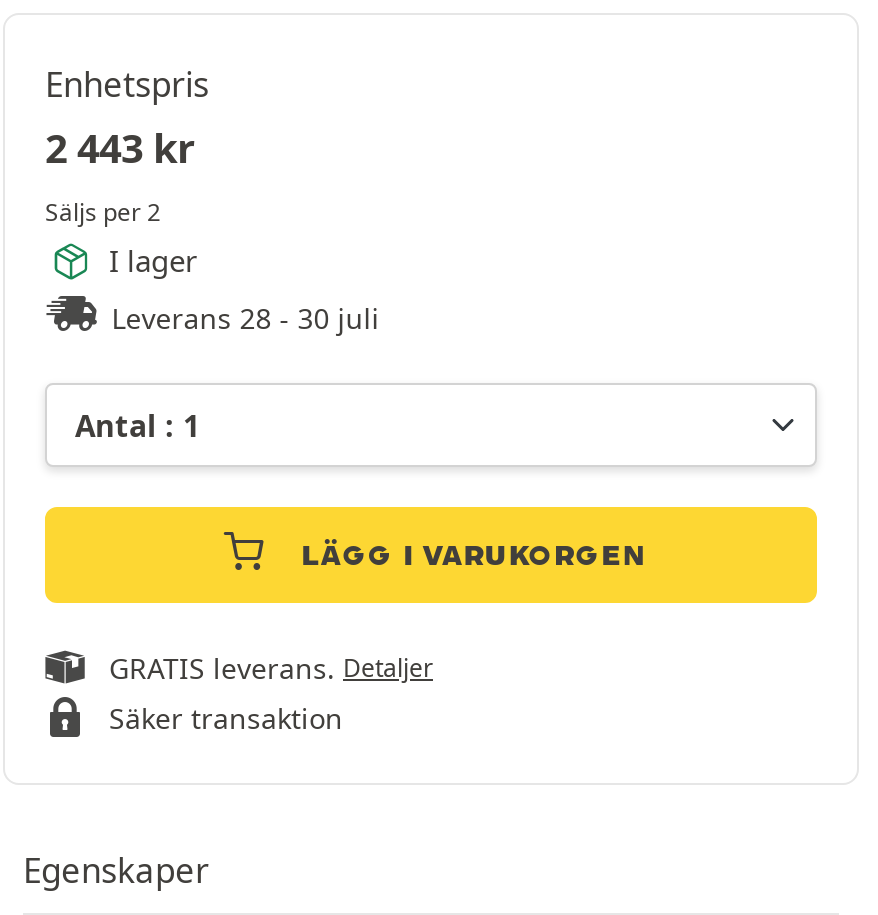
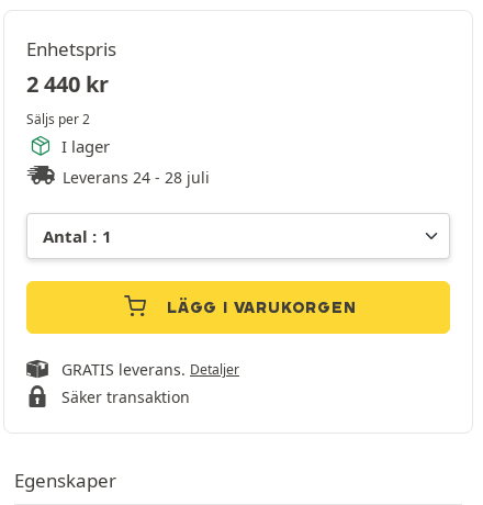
- 2 443 kr
+ 2 440 kr

- Leverans 28 - 30 juli
+ Leverans 24 - 28 juli
